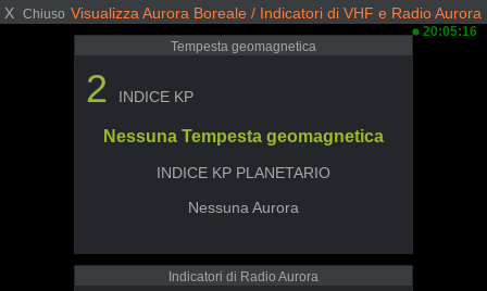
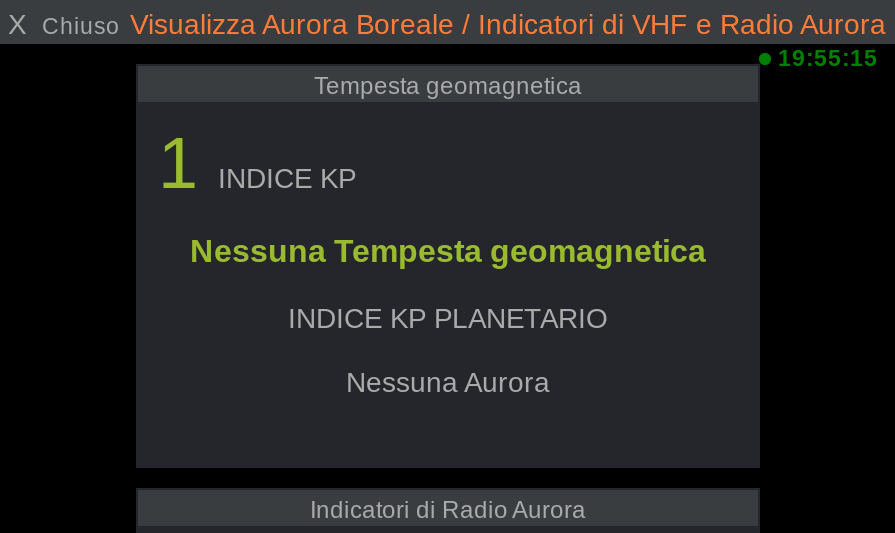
- 20:05:16
+ 19:55:15

- 2 INDICE KP
+ 1 INDICE KP
